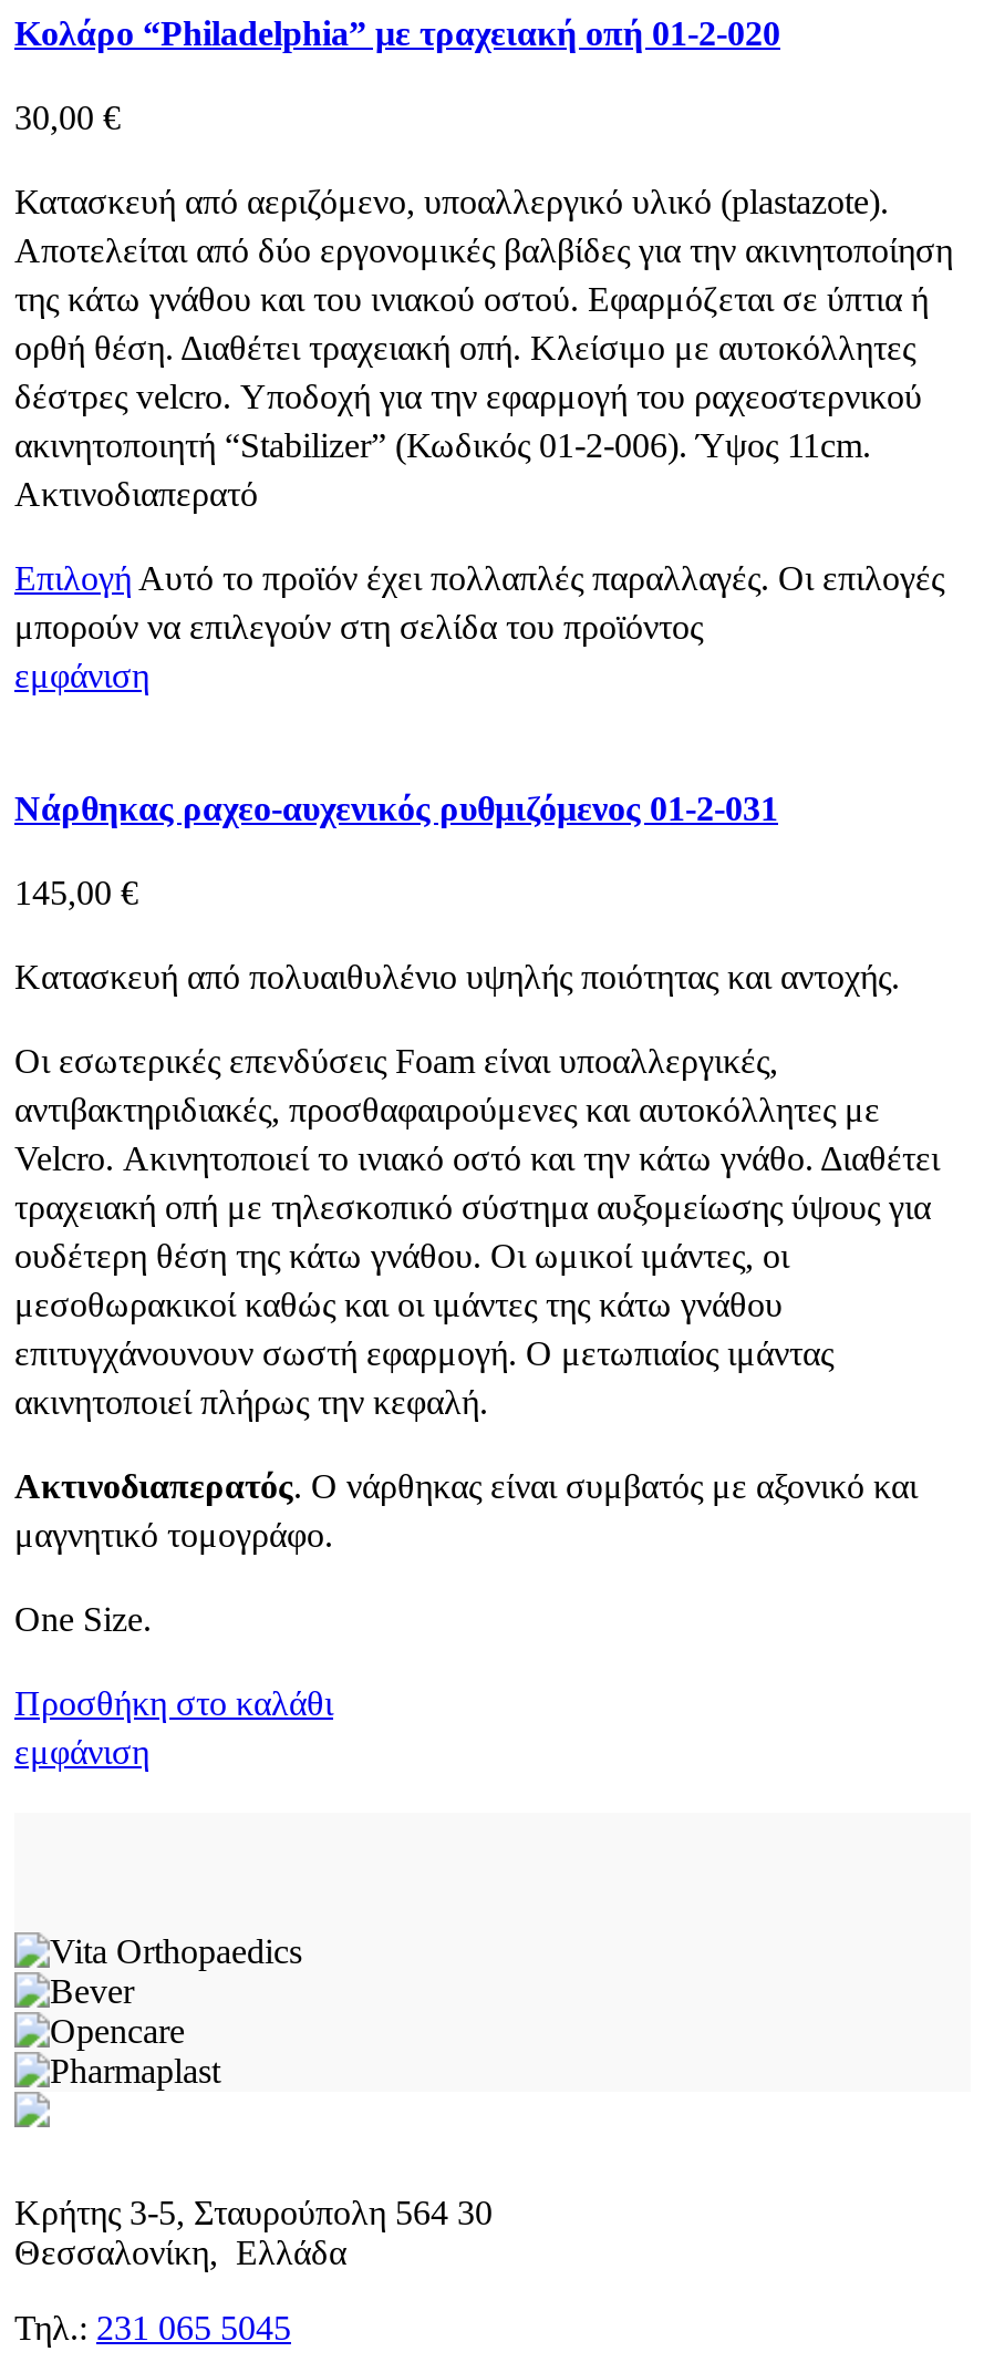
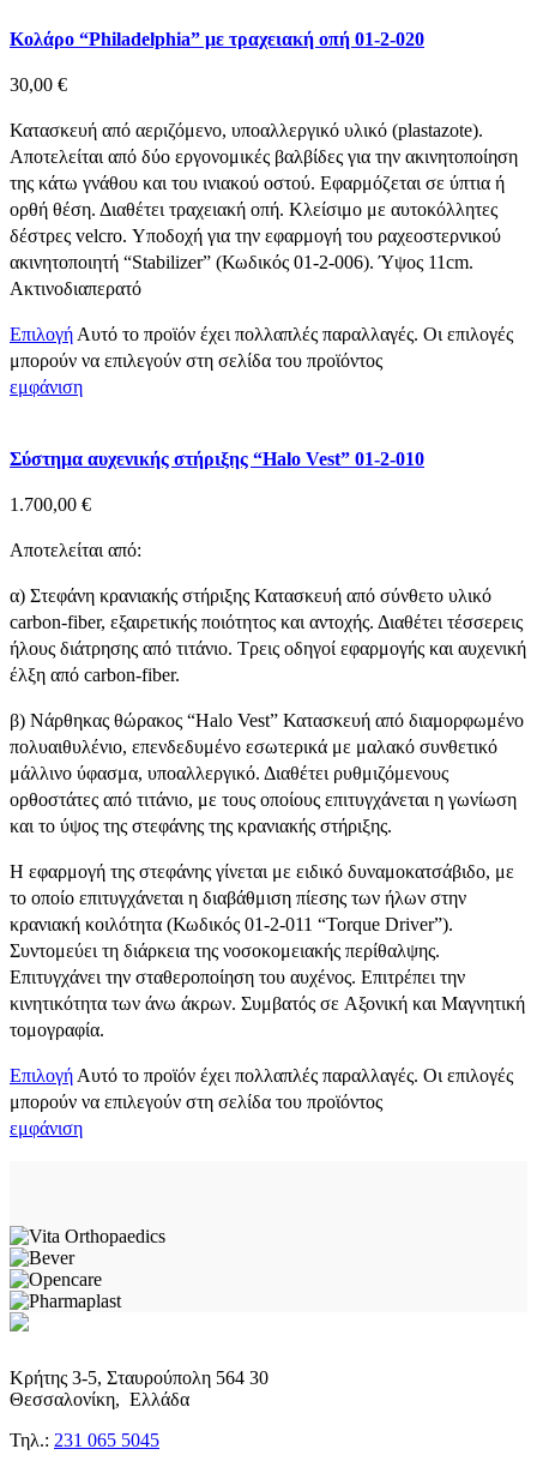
- Νάρθηκας ραχεο-αυχενικός ρυθμιζόμενος 01-2-031
+ Σύστημα αυχενικής στήριξης “Halo Vest” 01-2-010

- 145,00 €
+ 1.700,00 €

- Kατασκευή από πολυαιθυλένιο υψηλής ποιότητας και αντοχής.
+ Αποτελείται από:

- Οι εσωτερικές επενδύσεις Foam είναι υποαλλεργικές,
- αντιβακτηριδιακές, προσθαφαιρούμενες και αυτοκόλλητες με
- Velcro. Ακινητοποιεί το ινιακό οστό και την κάτω γνάθο. Διαθέτει
- τραχειακή οπή με τηλεσκοπικό σύστημα αυξομείωσης ύψους για
- ουδέτερη θέση της κάτω γνάθου. Οι ωμικοί ιμάντες, οι
- μεσοθωρακικοί καθώς και οι ιμάντες της κάτω γνάθου
- επιτυγχάνουνουν σωστή εφαρμογή. Ο μετωπιαίος ιμάντας
- ακινητοποιεί πλήρως την κεφαλή.
+ α) Στεφάνη κρανιακής στήριξης Κατασκευή από σύνθετο υλικό
+ carbon-fiber, εξαιρετικής ποιότητος και αντοχής. Διαθέτει τέσσερεις
+ ήλους διάτρησης από τιτάνιο. Τρεις οδηγοί εφαρμογής και αυχενική
+ έλξη από carbon-fiber.

- Ακτινοδιαπερατός. Ο νάρθηκας είναι συμβατός με αξονικό και
- μαγνητικό τομογράφο.
+ β) Νάρθηκας θώρακος “Halo Vest” Κατασκευή από διαμορφωμένο
+ πολυαιθυλένιο, επενδεδυμένο εσωτερικά με μαλακό συνθετικό
+ μάλλινο ύφασμα, υποαλλεργικό. Διαθέτει ρυθμιζόμενους
+ ορθοστάτες από τιτάνιο, με τους οποίους επιτυγχάνεται η γωνίωση
+ και το ύψος της στεφάνης της κρανιακής στήριξης.

- One Size.
+ Η εφαρμογή της στεφάνης γίνεται με ειδικό δυναμοκατσάβιδο, με
+ το οποίο επιτυγχάνεται η διαβάθμιση πίεσης των ήλων στην
+ κρανιακή κοιλότητα (Κωδικός 01-2-011 “Torque Driver”).
+ Συντομεύει τη διάρκεια της νοσοκομειακής περίθαλψης.
+ Επιτυγχάνει την σταθεροποίηση του αυχένος. Επιτρέπει την
+ κινητικότητα των άνω άκρων. Συμβατός σε Aξονική και Mαγνητική
+ τομογραφία.

- Προσθήκη στο καλάθι
+ Επιλογή Αυτό το προϊόν έχει πολλαπλές παραλλαγές. Οι επιλογές
+ μπορούν να επιλεγούν στη σελίδα του προϊόντος
